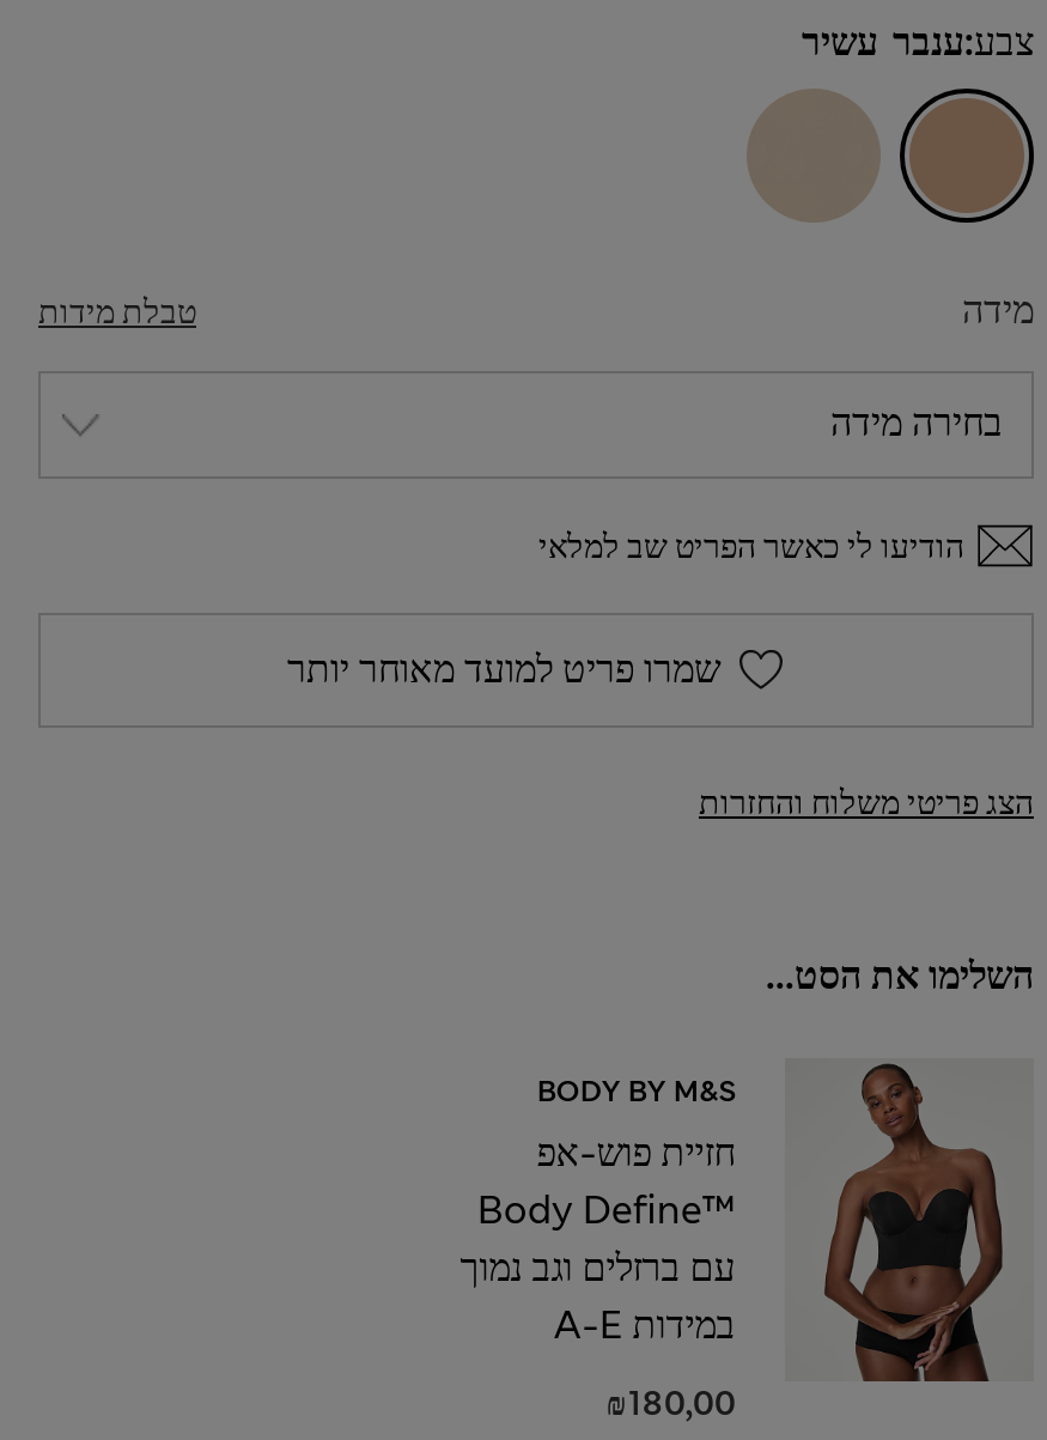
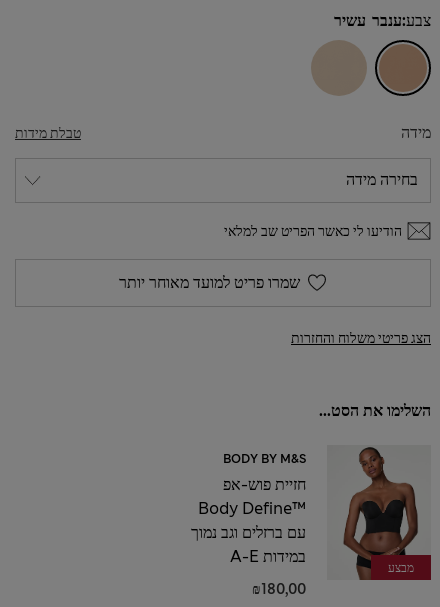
+ מבצע
